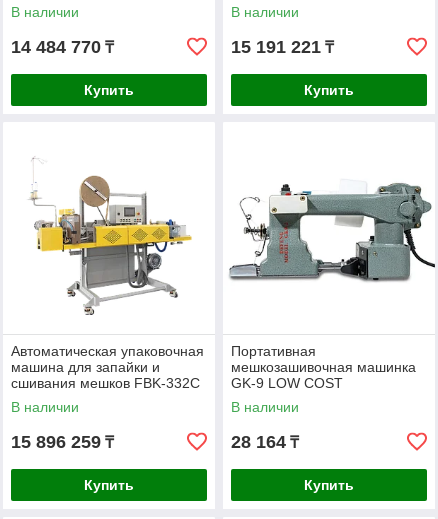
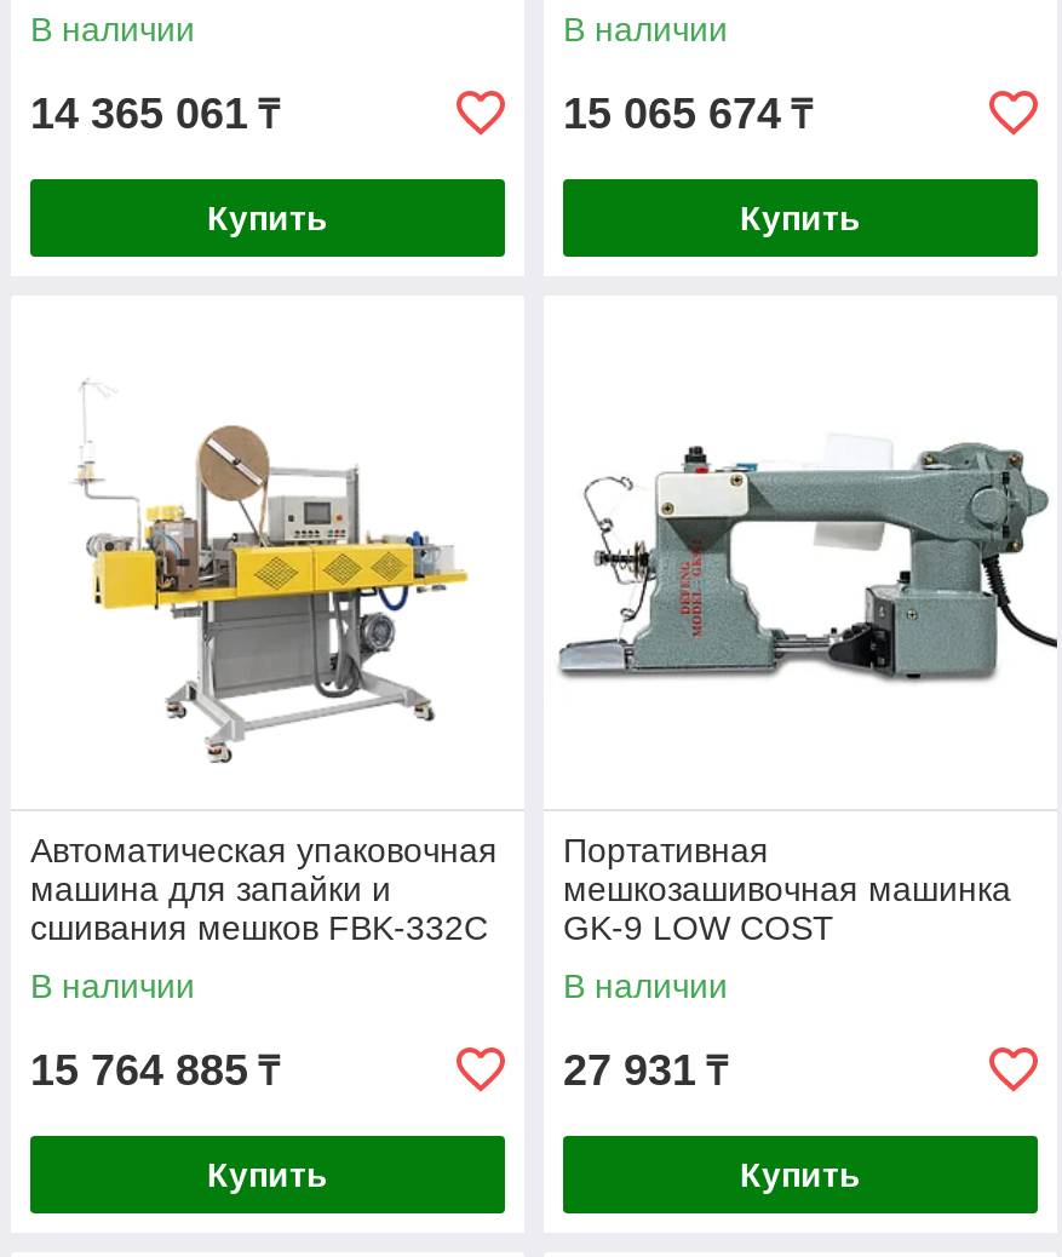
- 14 484 770 ₸
+ 14 365 061 ₸

- 15 191 221 ₸
+ 15 065 674 ₸

- 15 896 259 ₸
+ 15 764 885 ₸

- 28 164 ₸
+ 27 931 ₸
